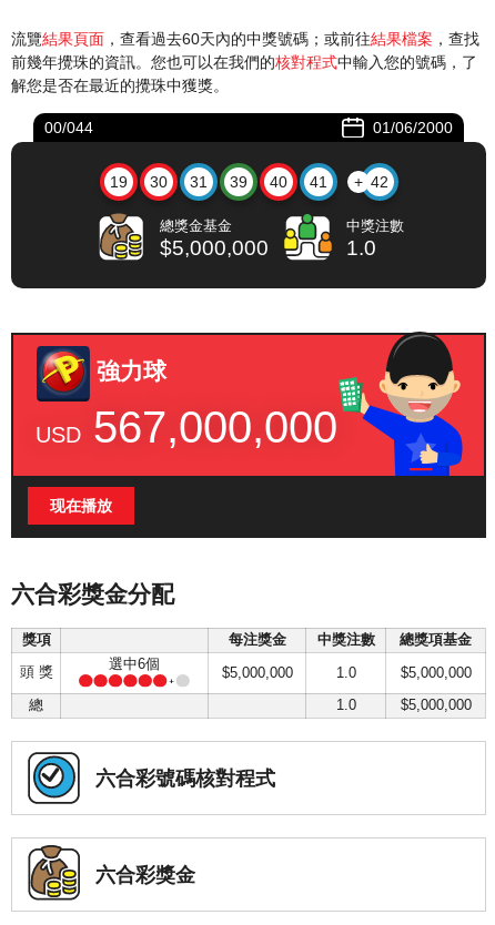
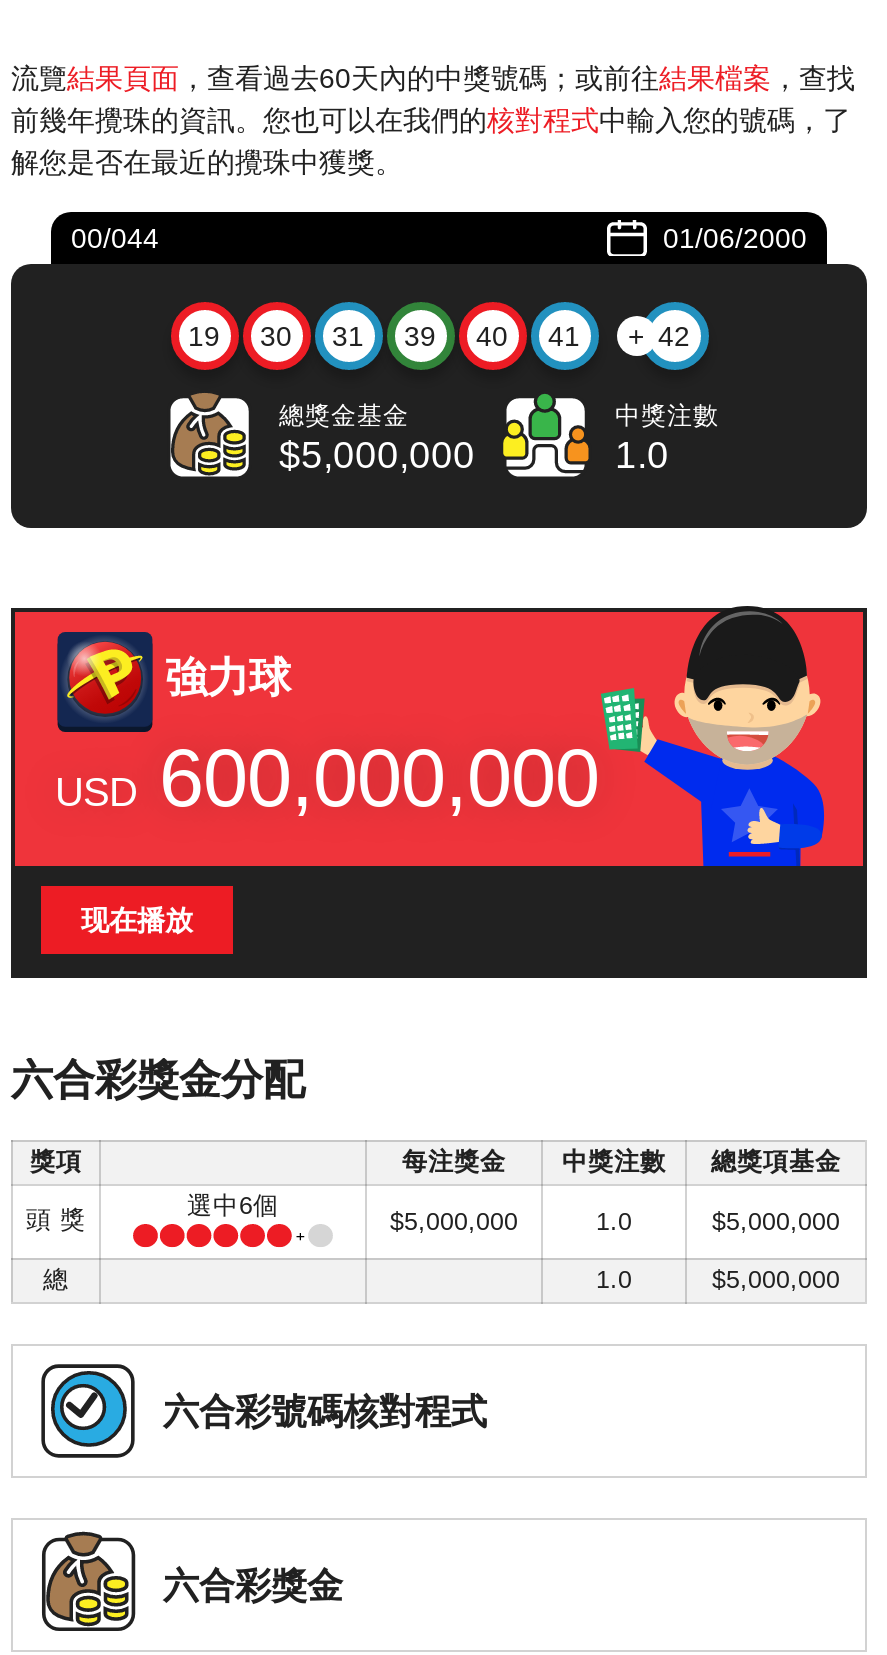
- USD 567,000,000
+ USD 600,000,000
